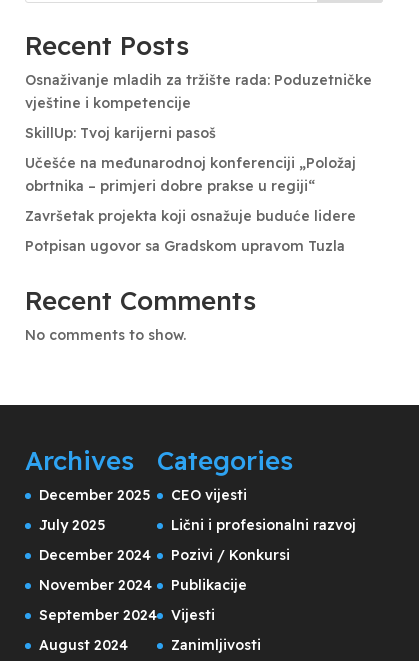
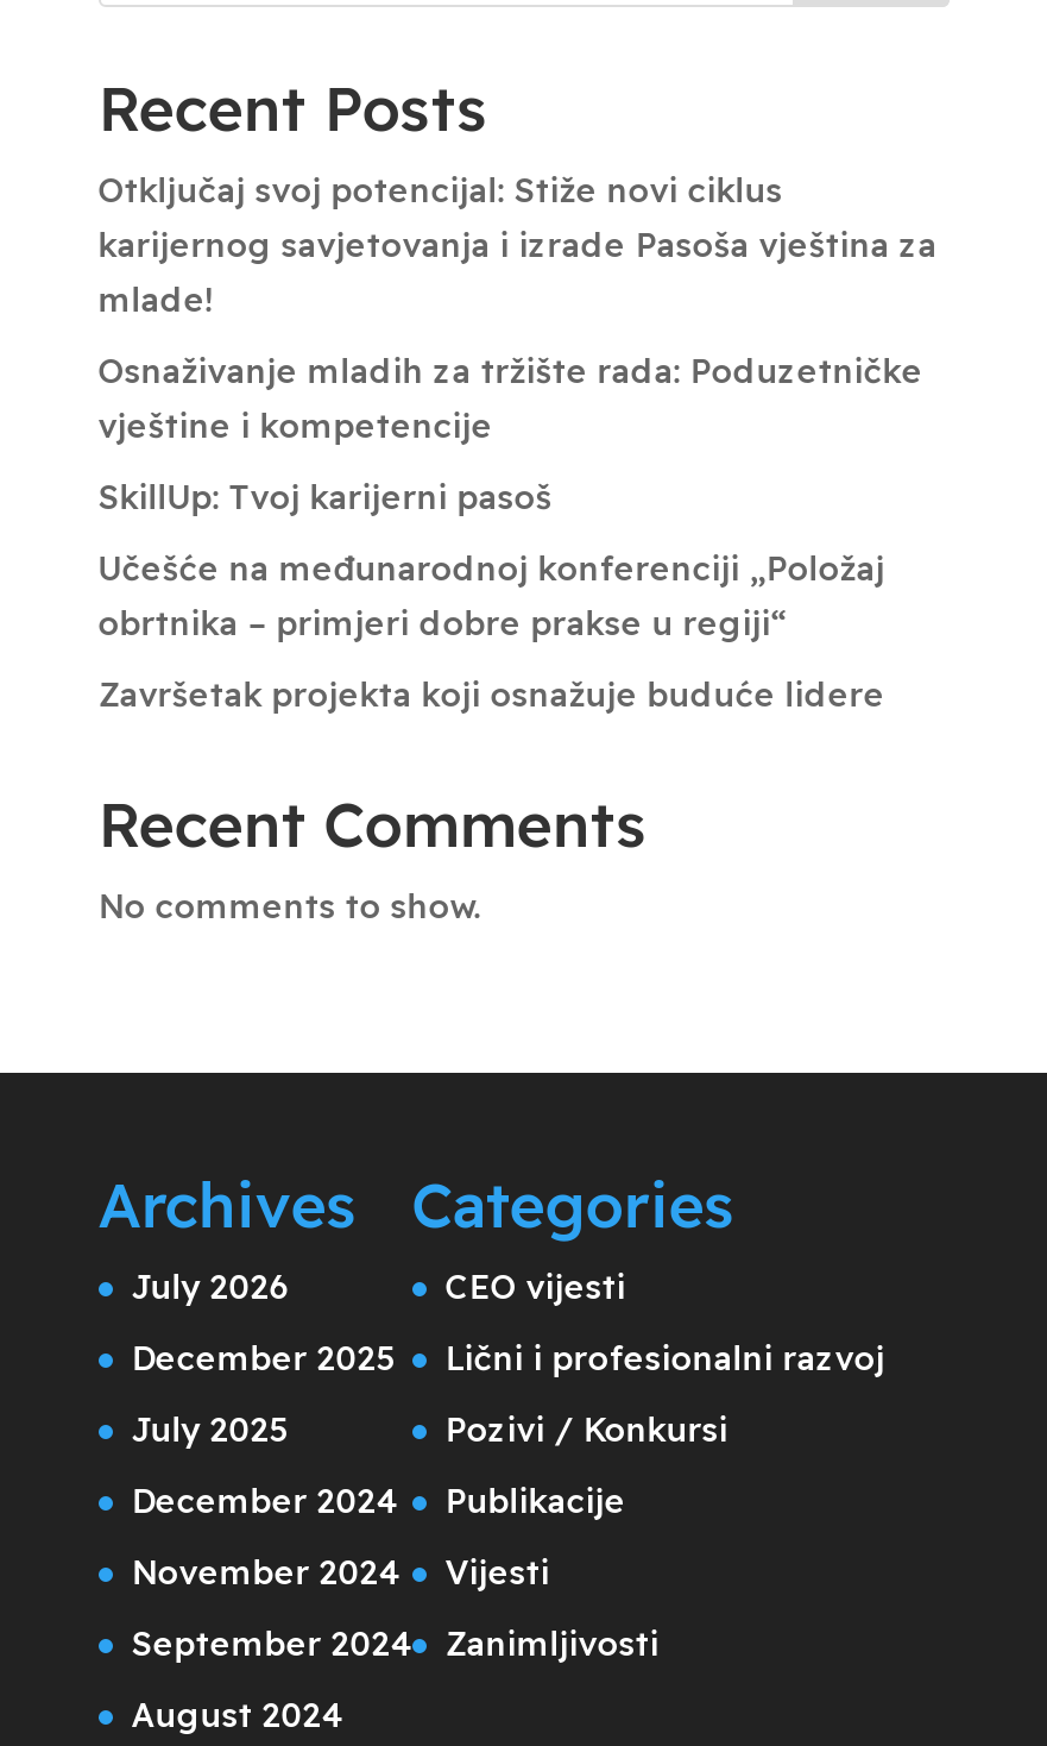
+ Otključaj svoj potencijal: Stiže novi ciklus
+ karijernog savjetovanja i izrade Pasoša vještina za
+ mlade!

- Potpisan ugovor sa Gradskom upravom Tuzla

+ July 2026
